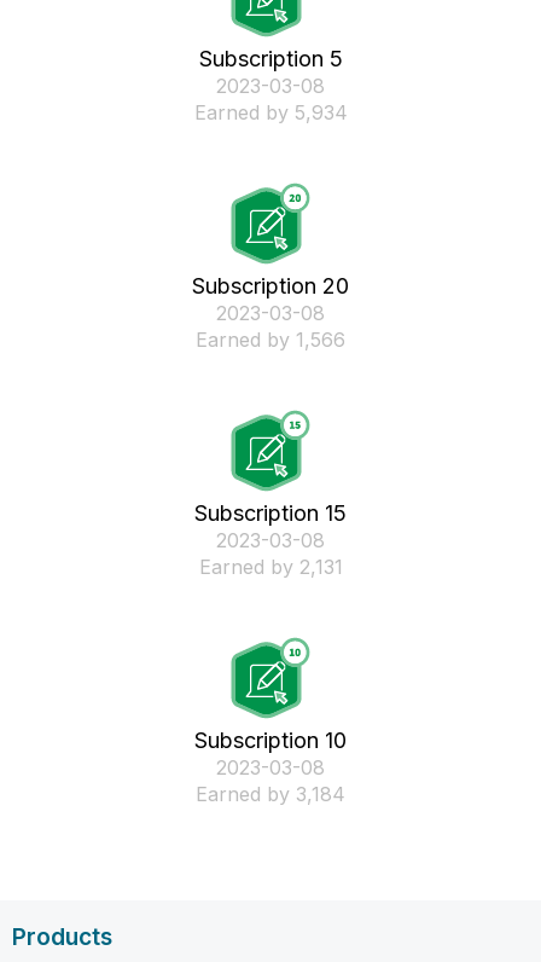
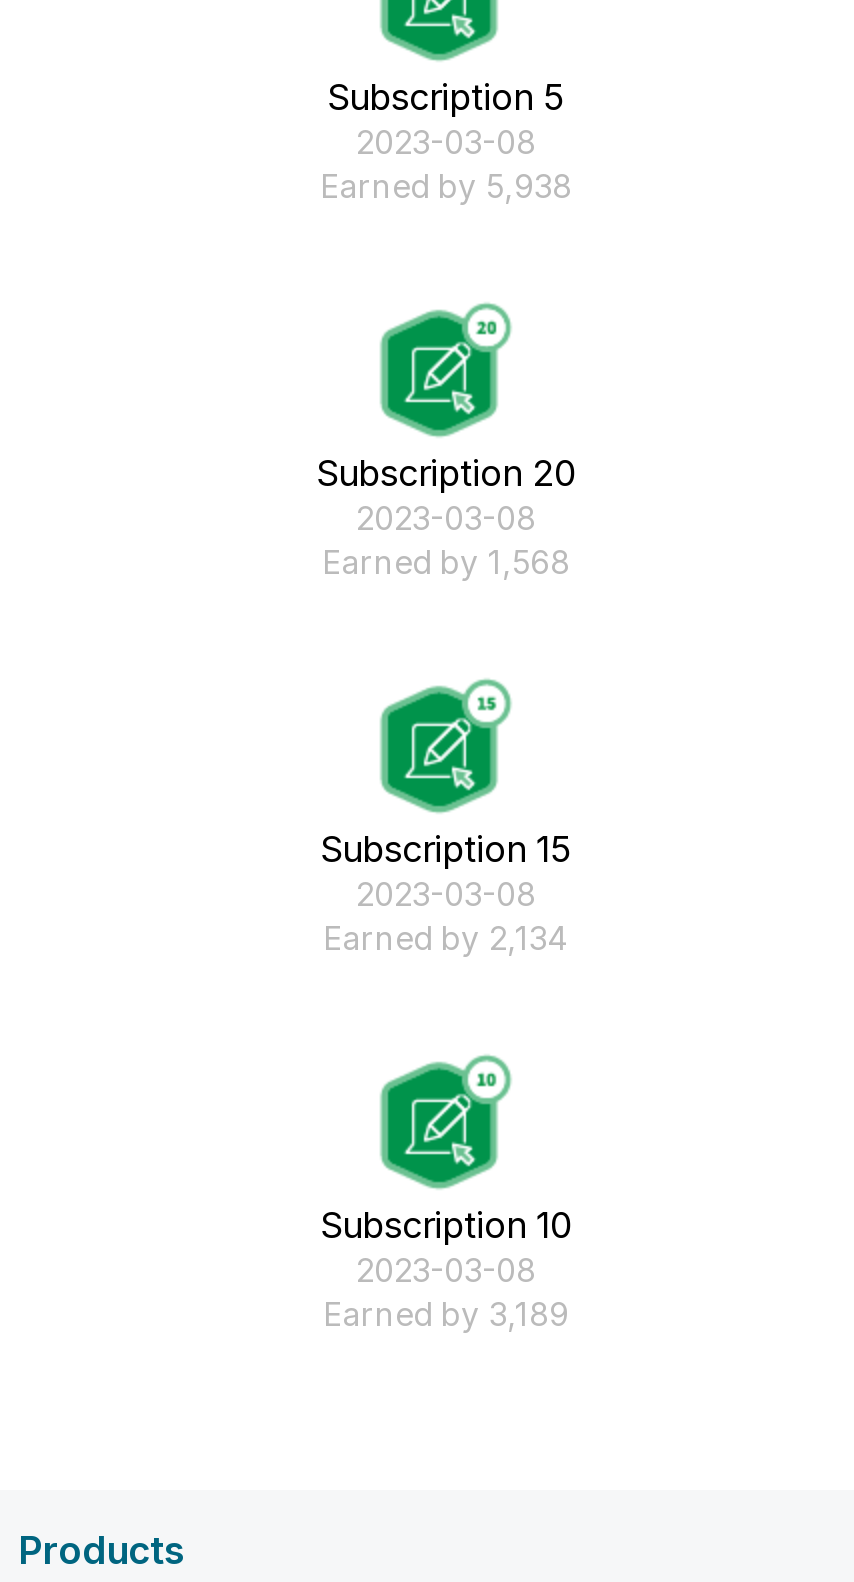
- Earned by 5,934
+ Earned by 5,938

- Earned by 1,566
+ Earned by 1,568

- Earned by 2,131
+ Earned by 2,134

- Earned by 3,184
+ Earned by 3,189
